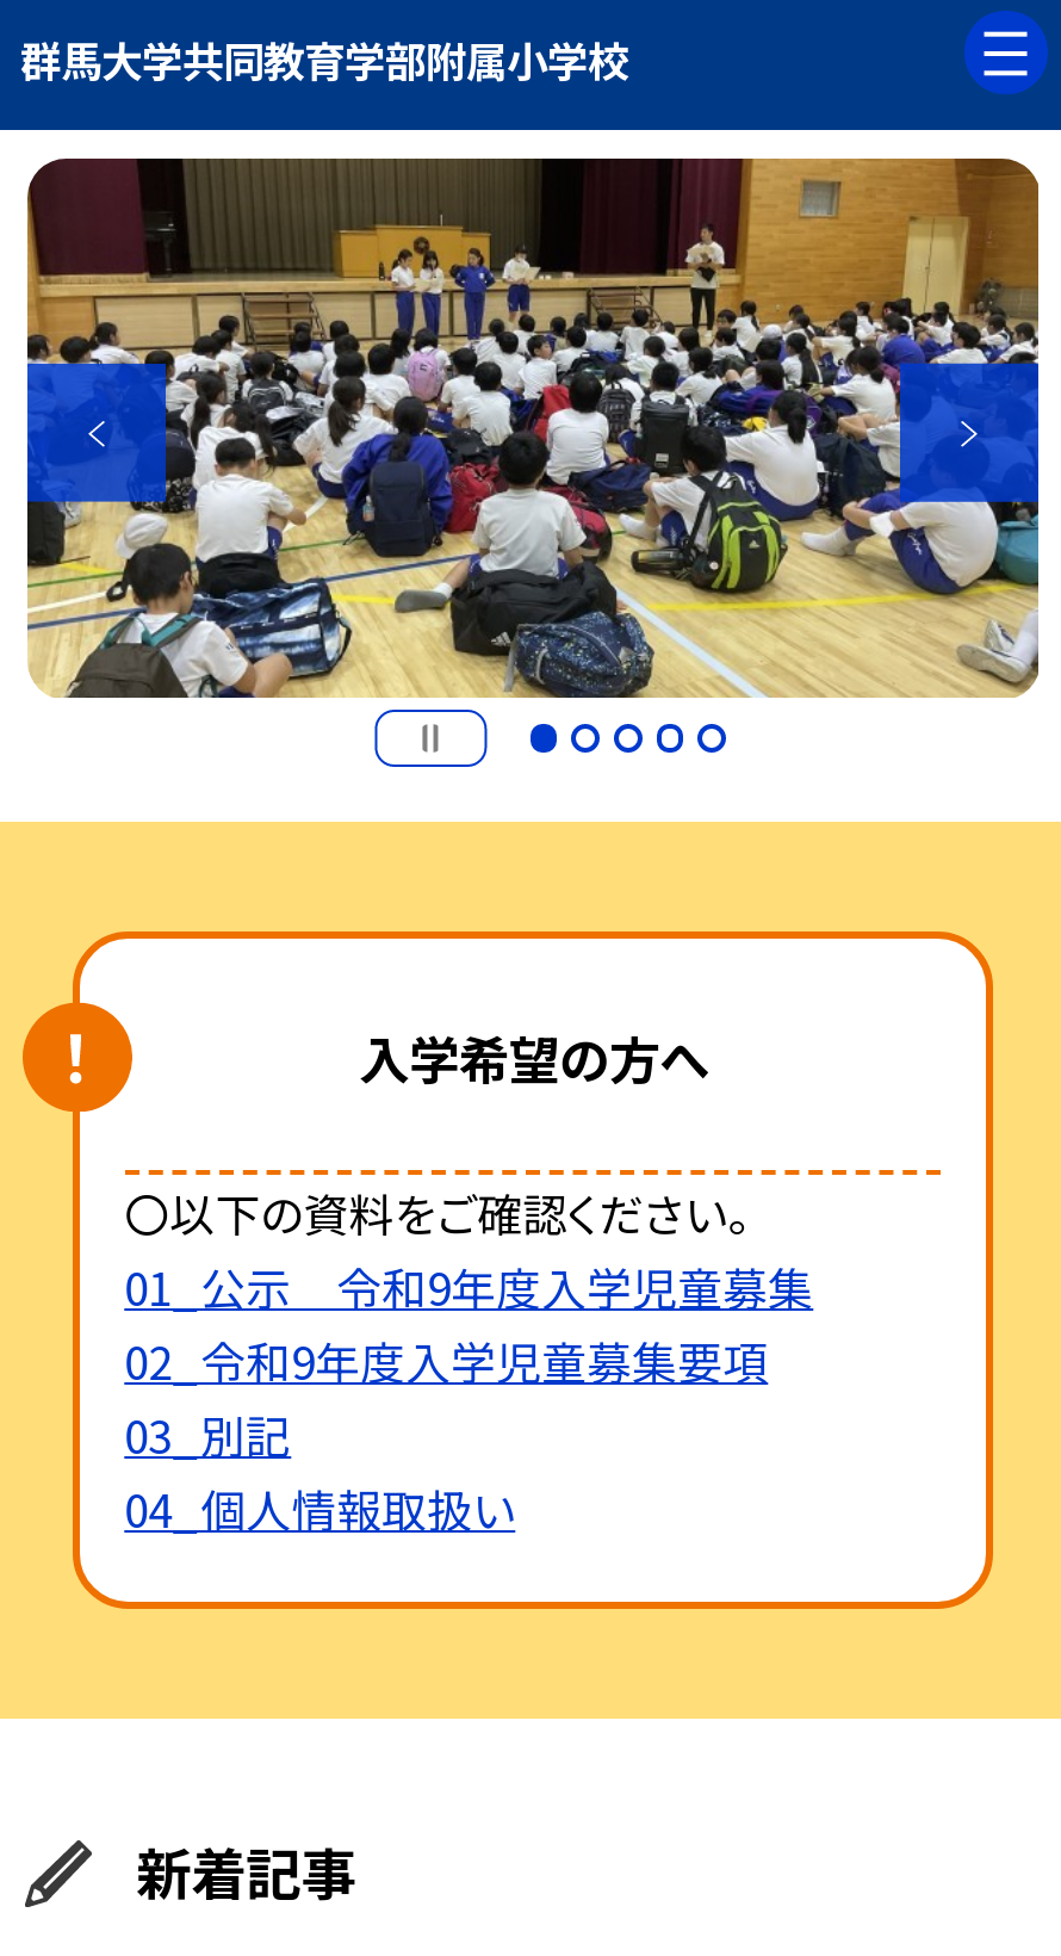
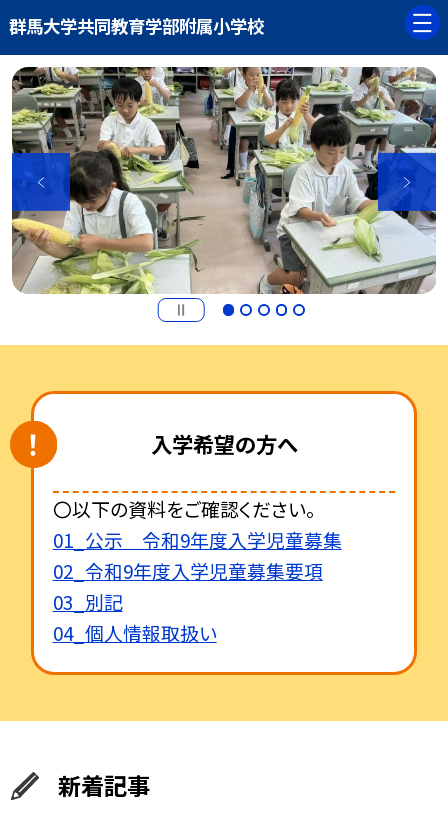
- [image]
+ [image]
